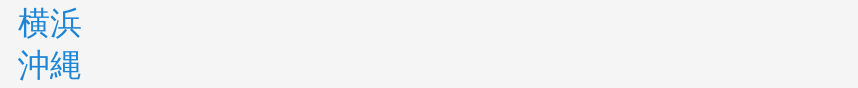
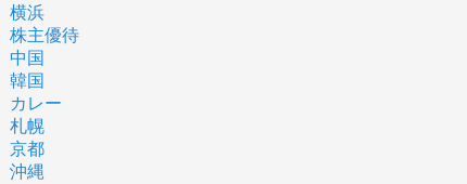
+ 株主優待
+ 中国
+ 韓国
+ カレー
+ 札幌
+ 京都
